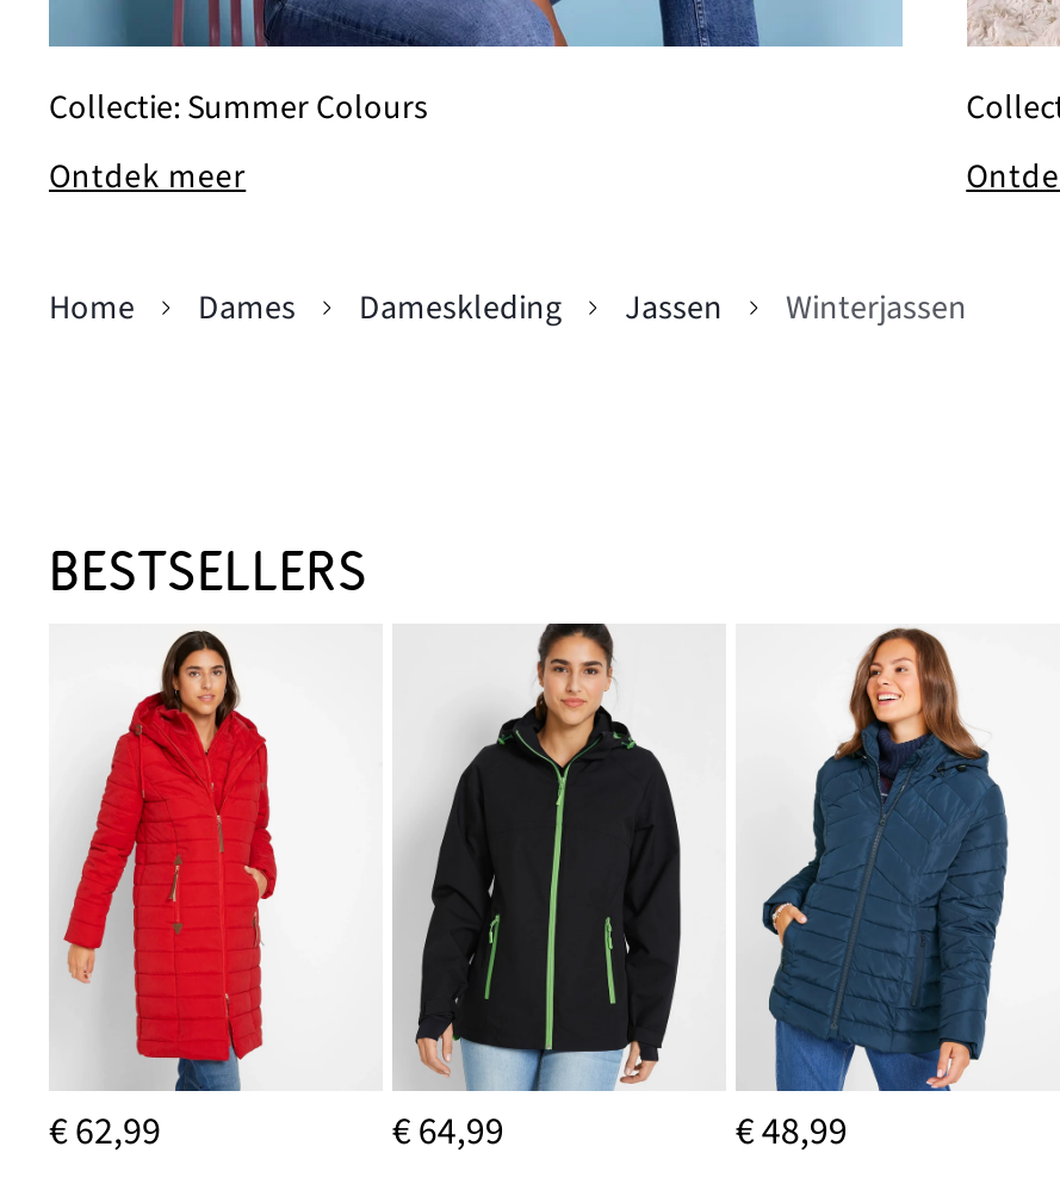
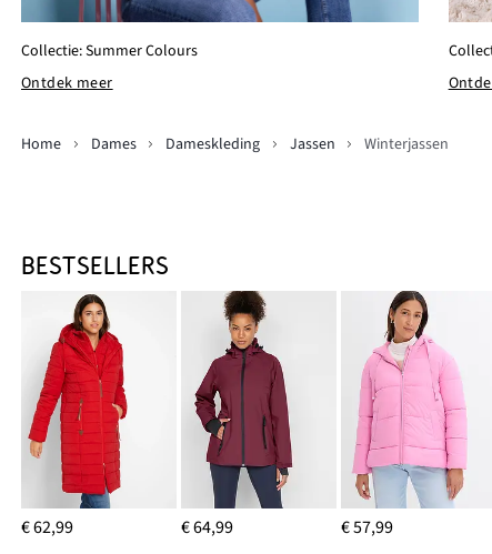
- [image]
- € 48,99
+ [image]
+ € 57,99

- [image]
+ [image]
